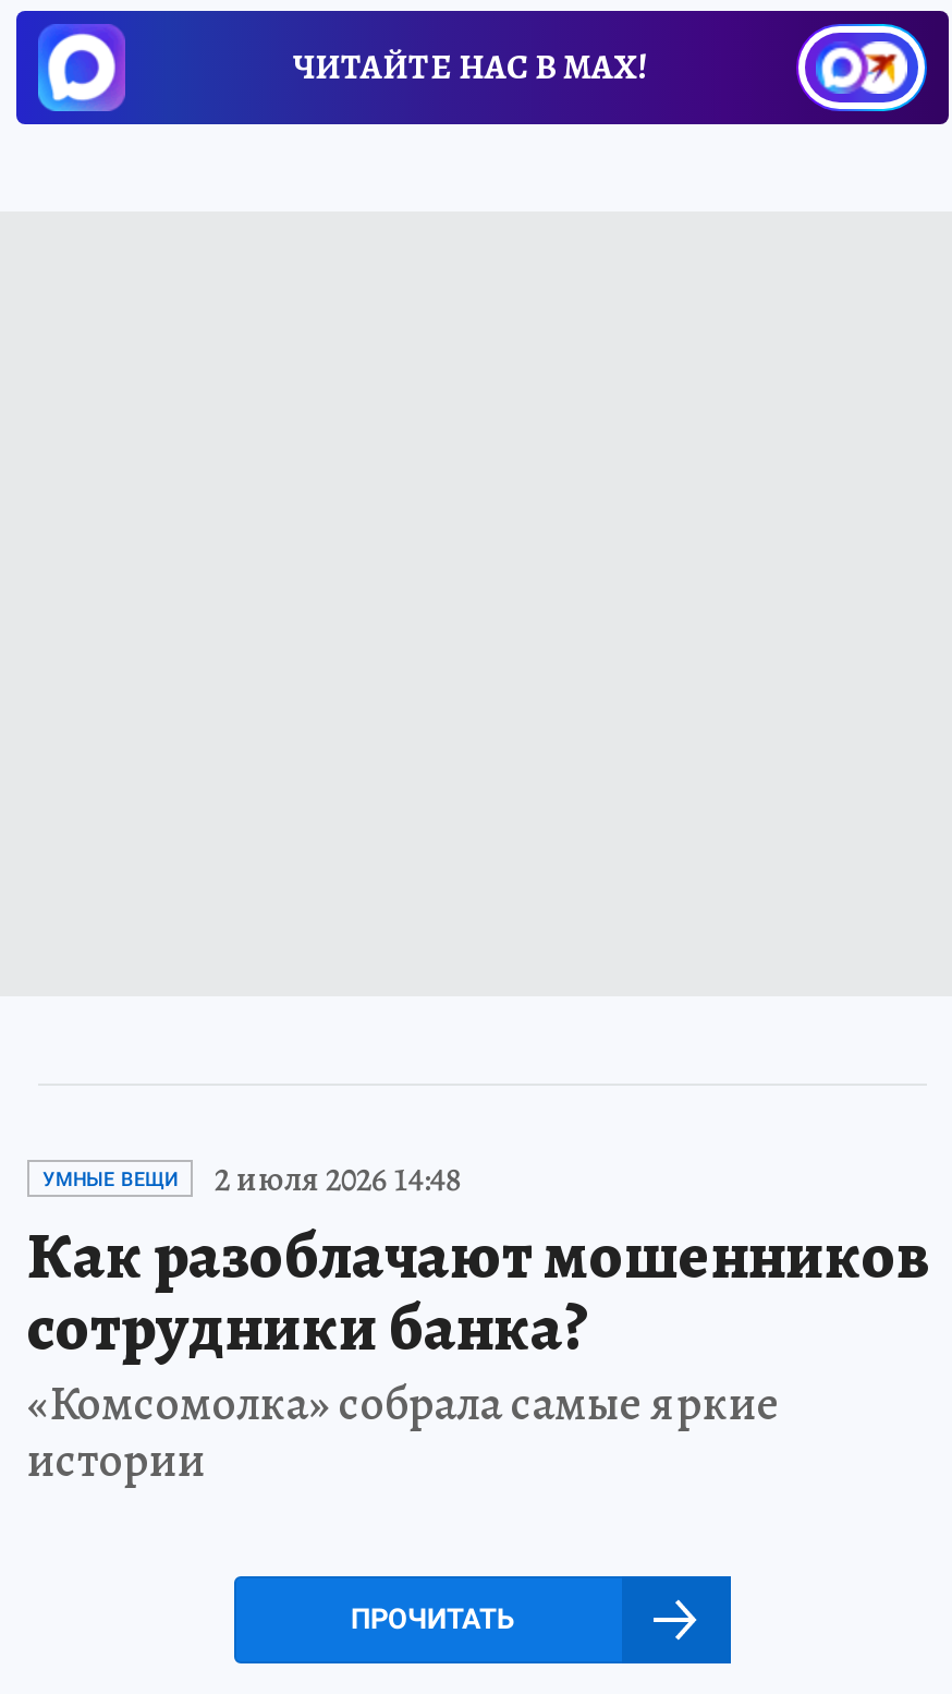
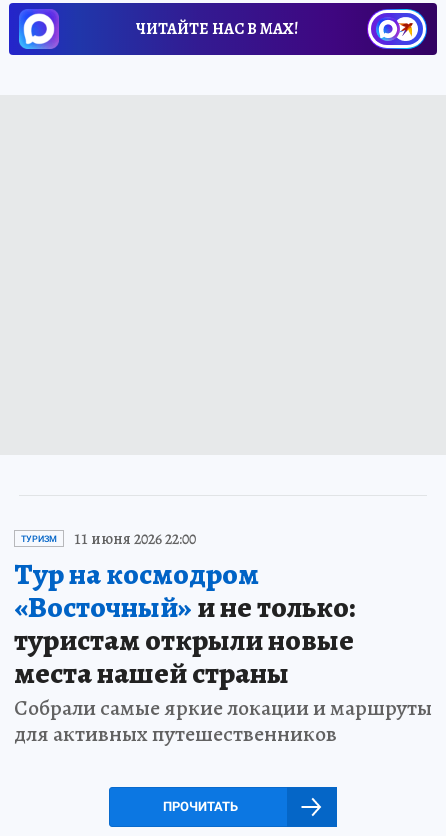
- УМНЫЕ ВЕЩИ
- 2 июля 2026 14:48
- Как разоблачают мошенников
- сотрудники банка?
- «Комсомолка» собрала самые яркие
- истории
+ ТУРИЗМ
+ 11 июня 2026 22:00
+ Тур на космодром
+ «Восточный»и не только:
+ туристам открыли новые
+ места нашей страны
+ Собрали самые яркие локации и маршруты
+ для активных путешественников
